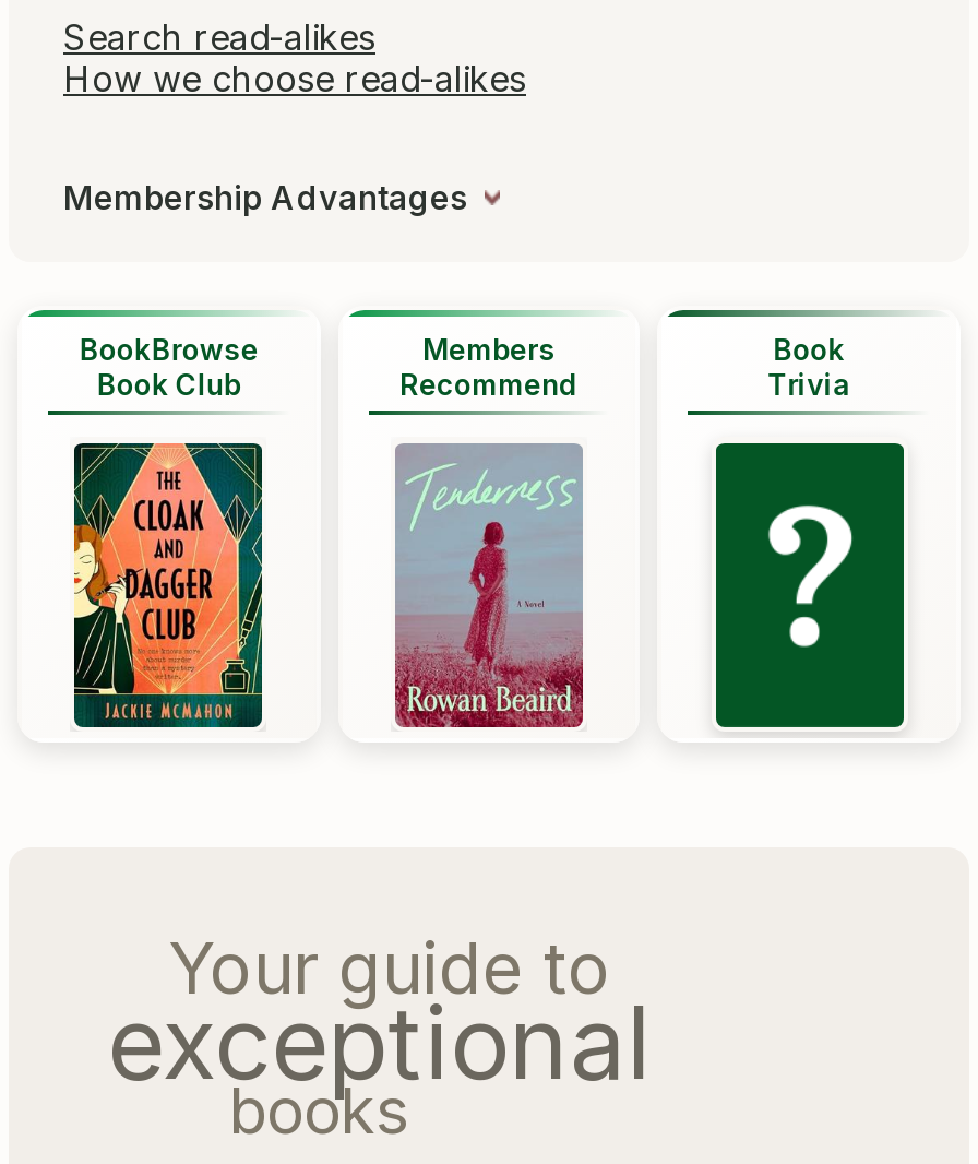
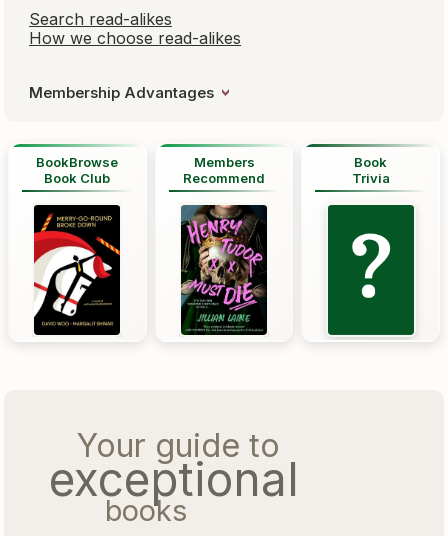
- [image]
+ [image]

- [image]
+ [image]
